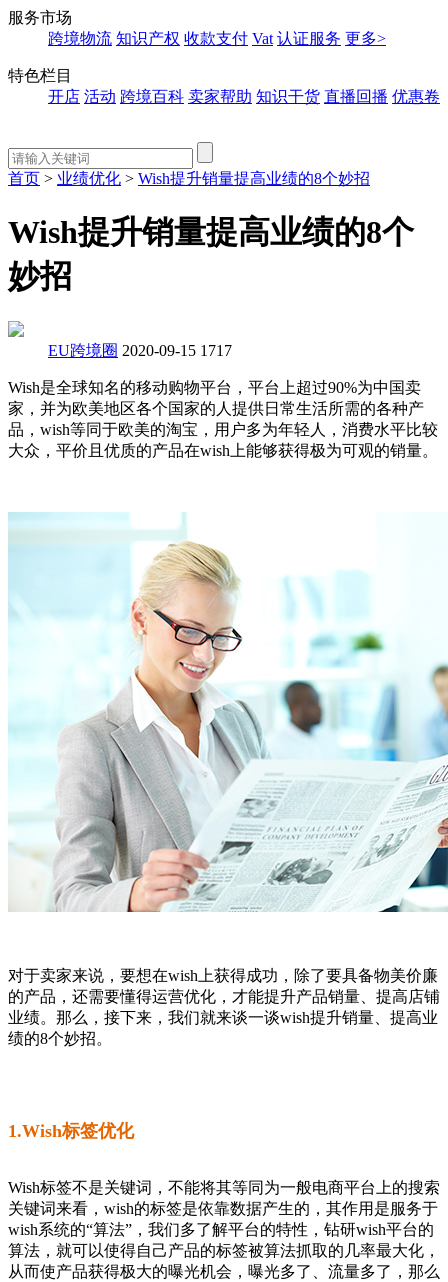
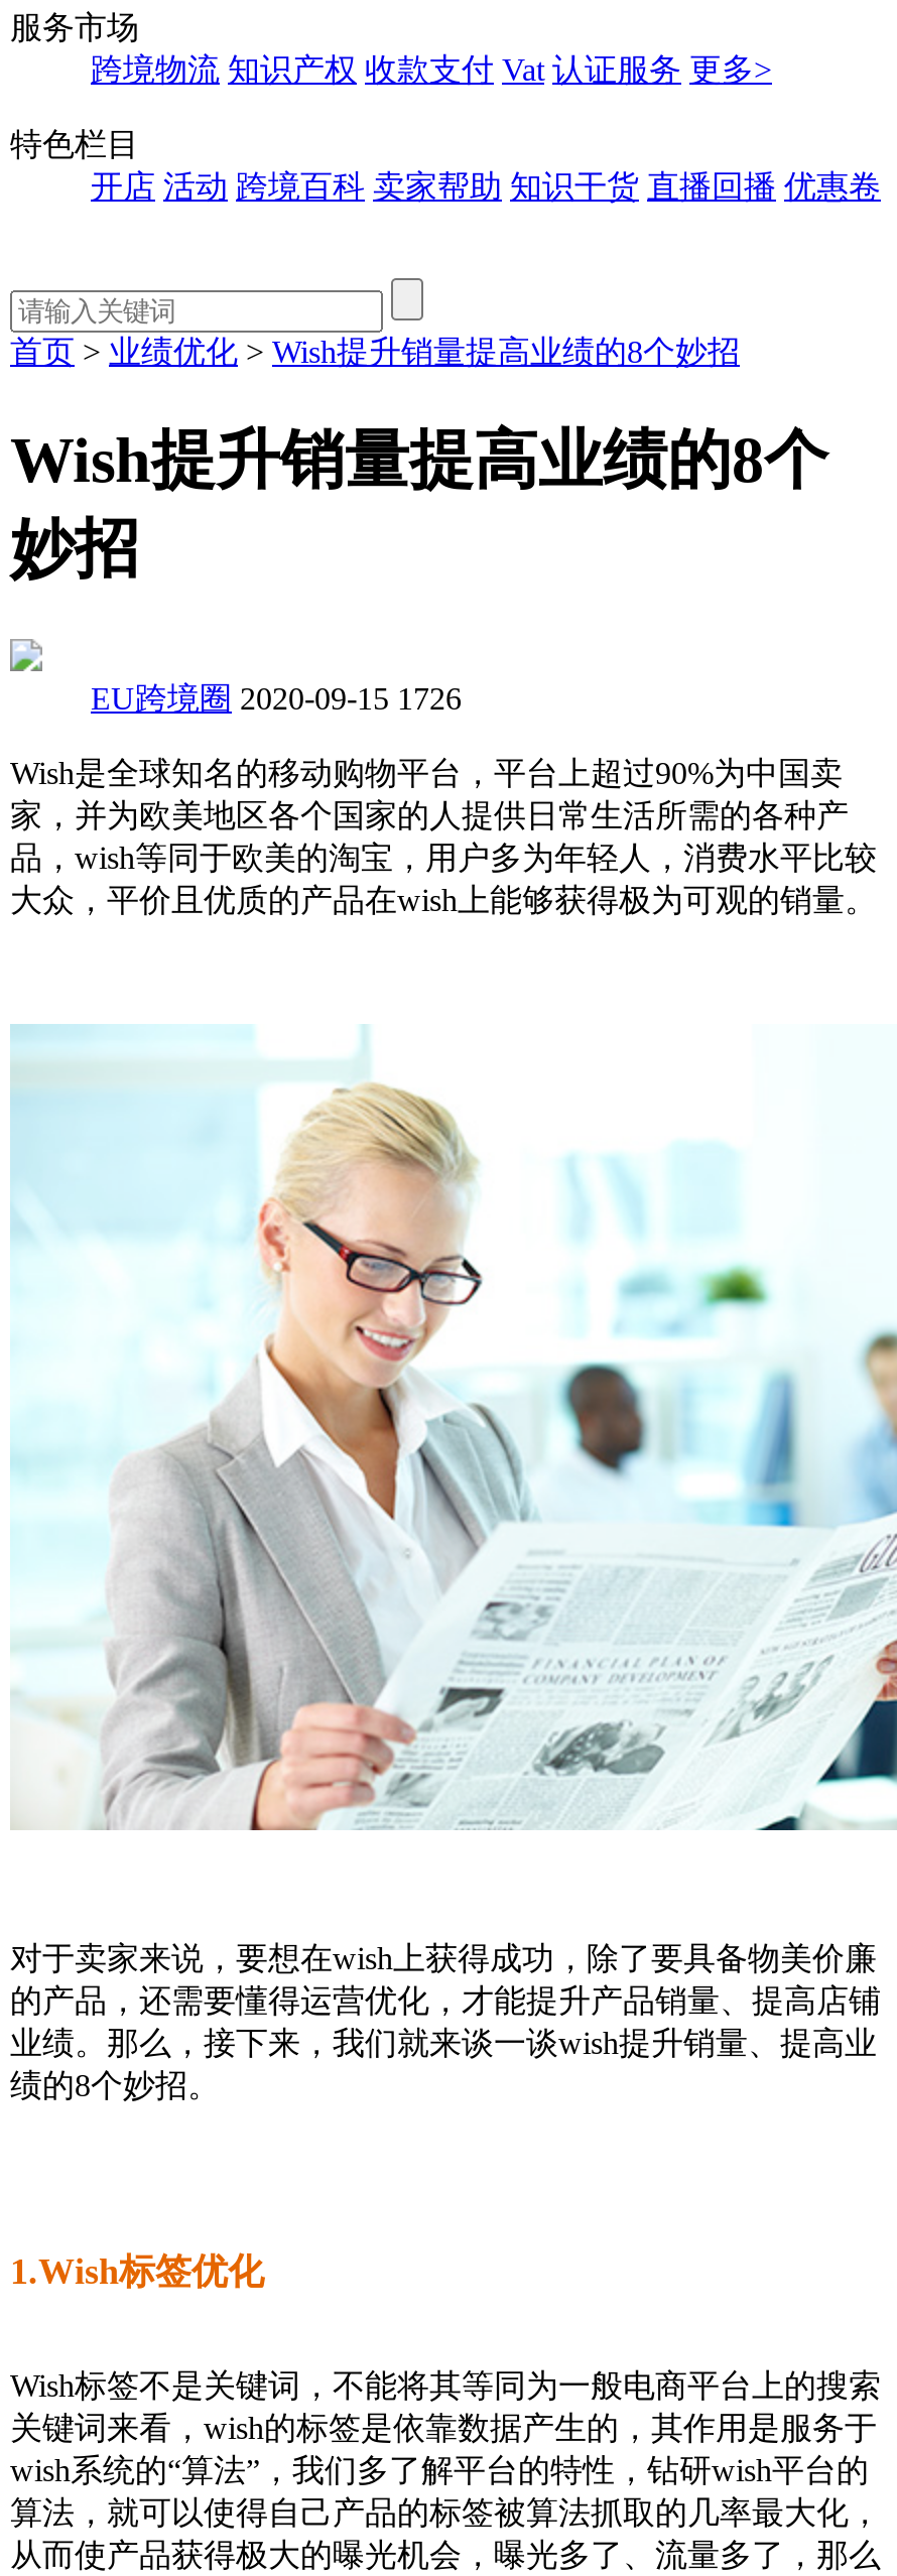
- EU跨境圈 2020-09-15 1717
+ EU跨境圈 2020-09-15 1726
